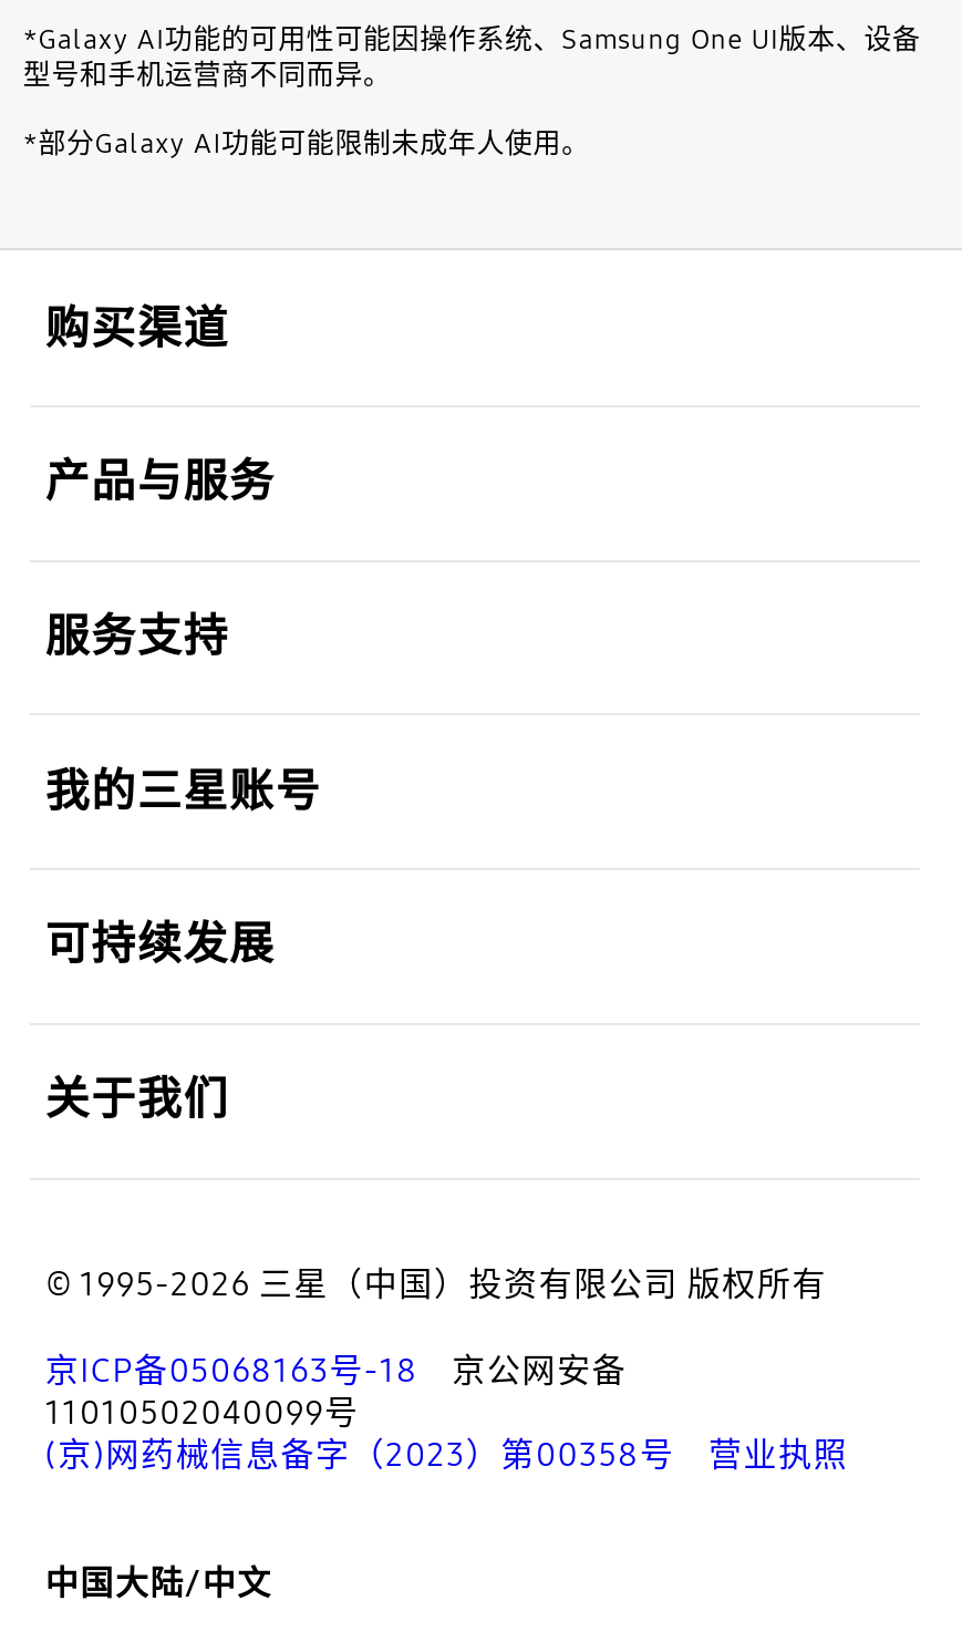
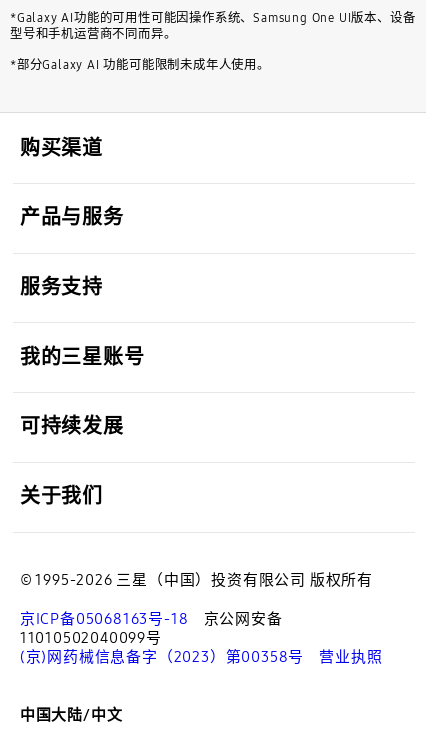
- *部分Galaxy AI功能可能限制未成年人使用。
+ *部分Galaxy AI 功能可能限制未成年人使用。
